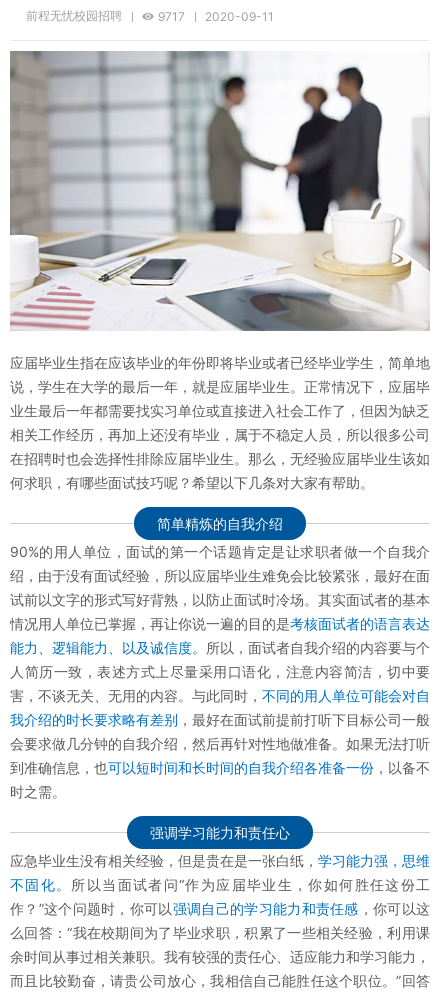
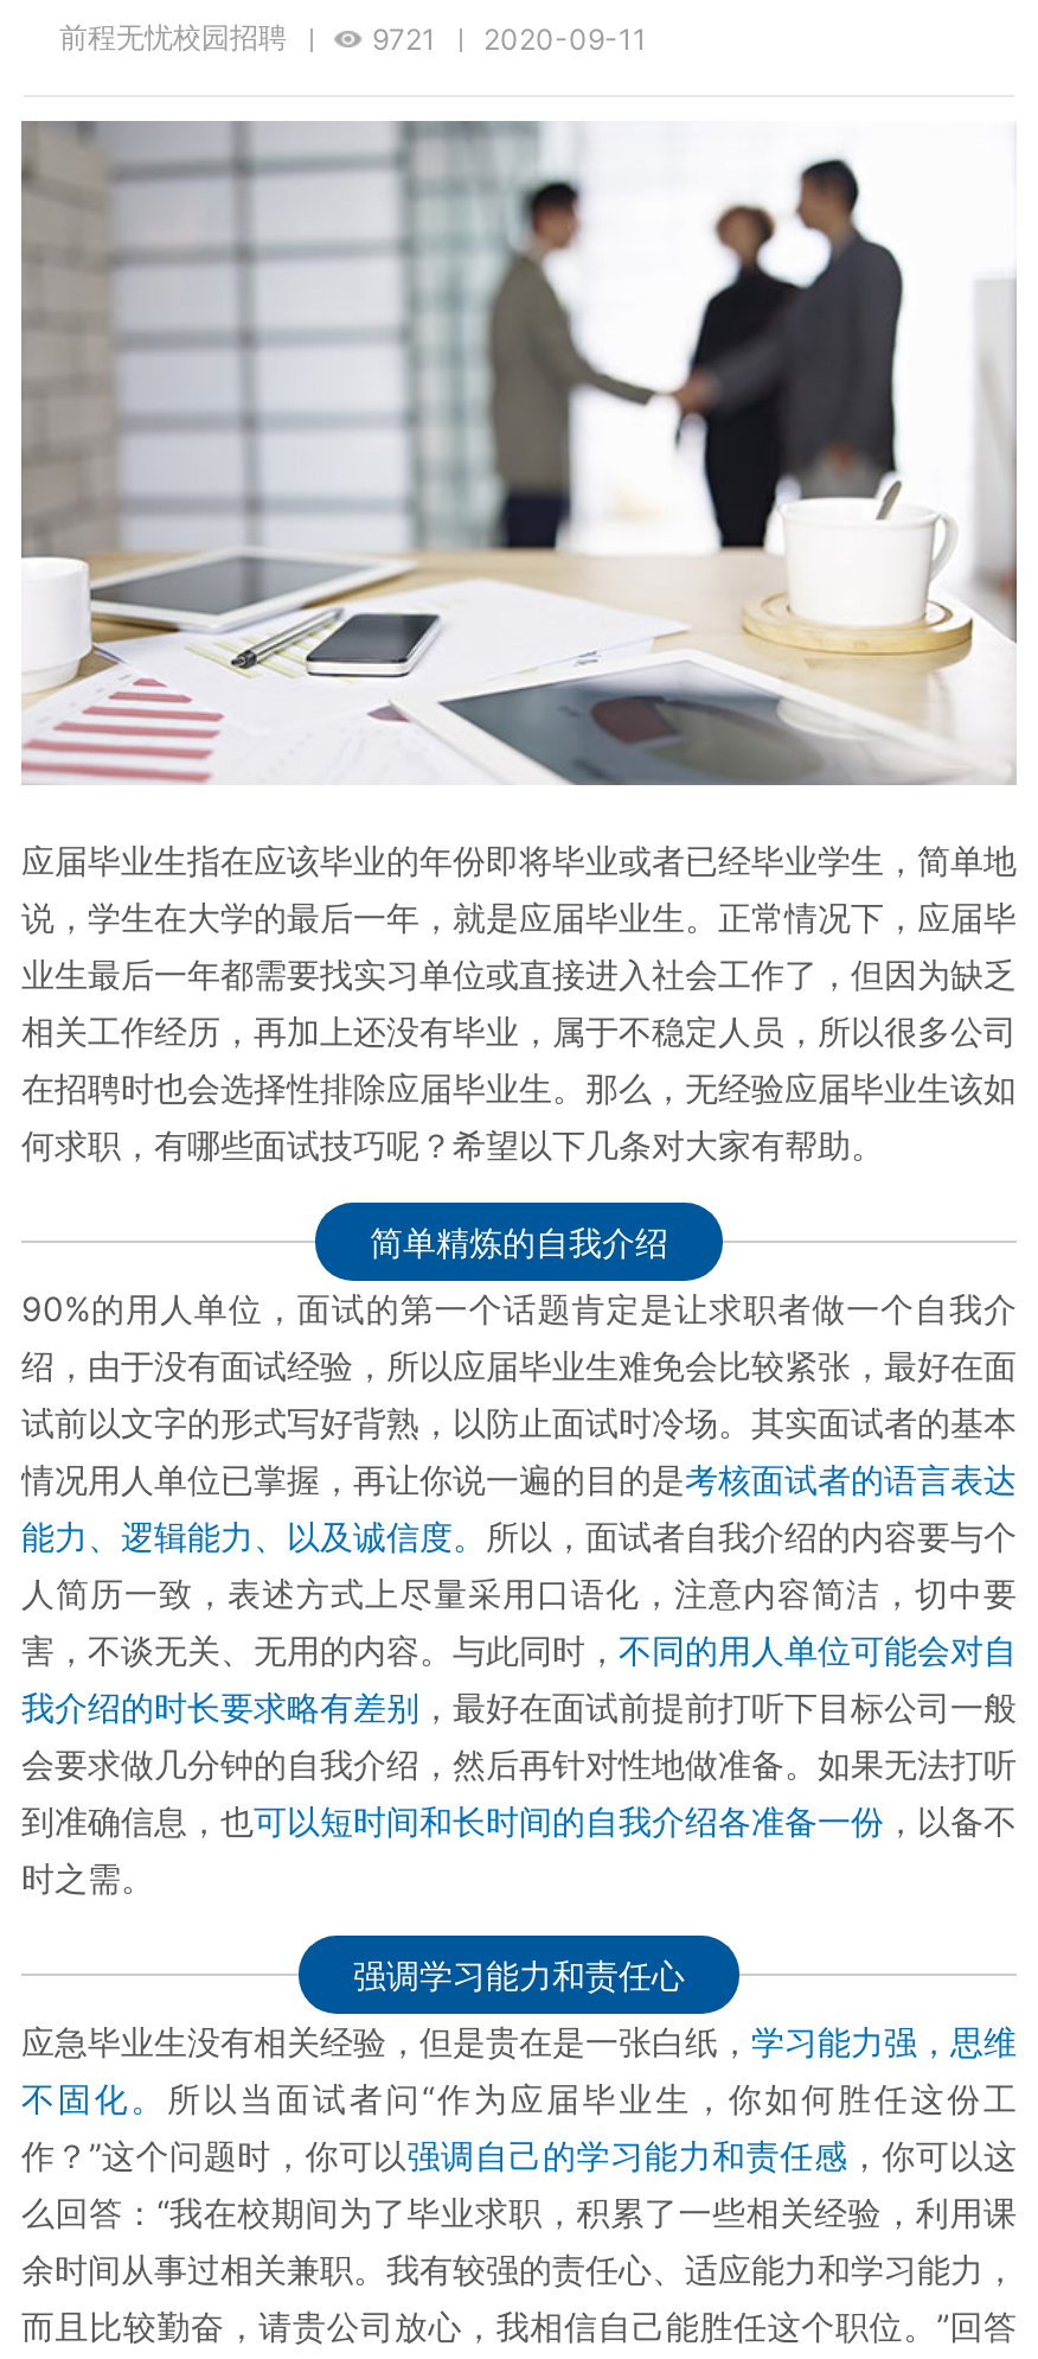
- 9717 2020-09-11
+ 9721 2020-09-11
